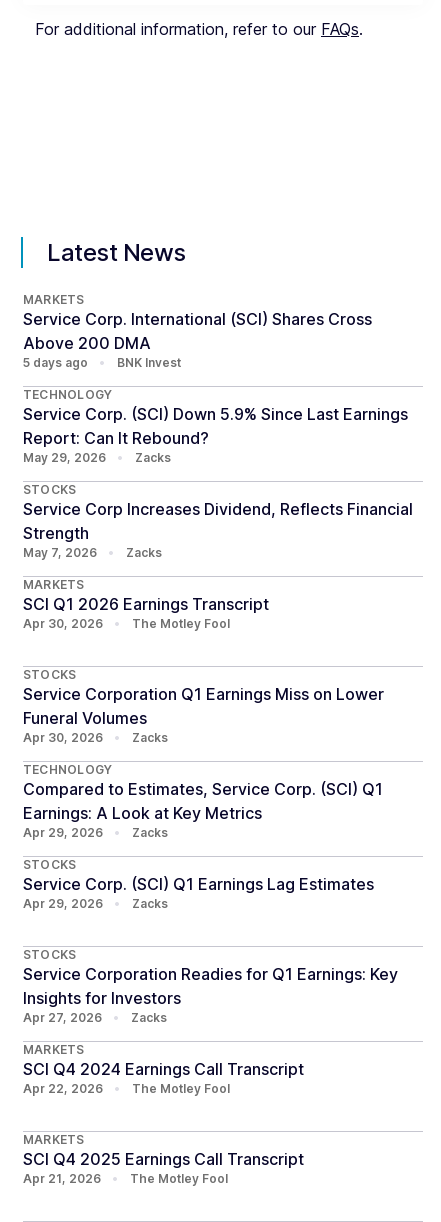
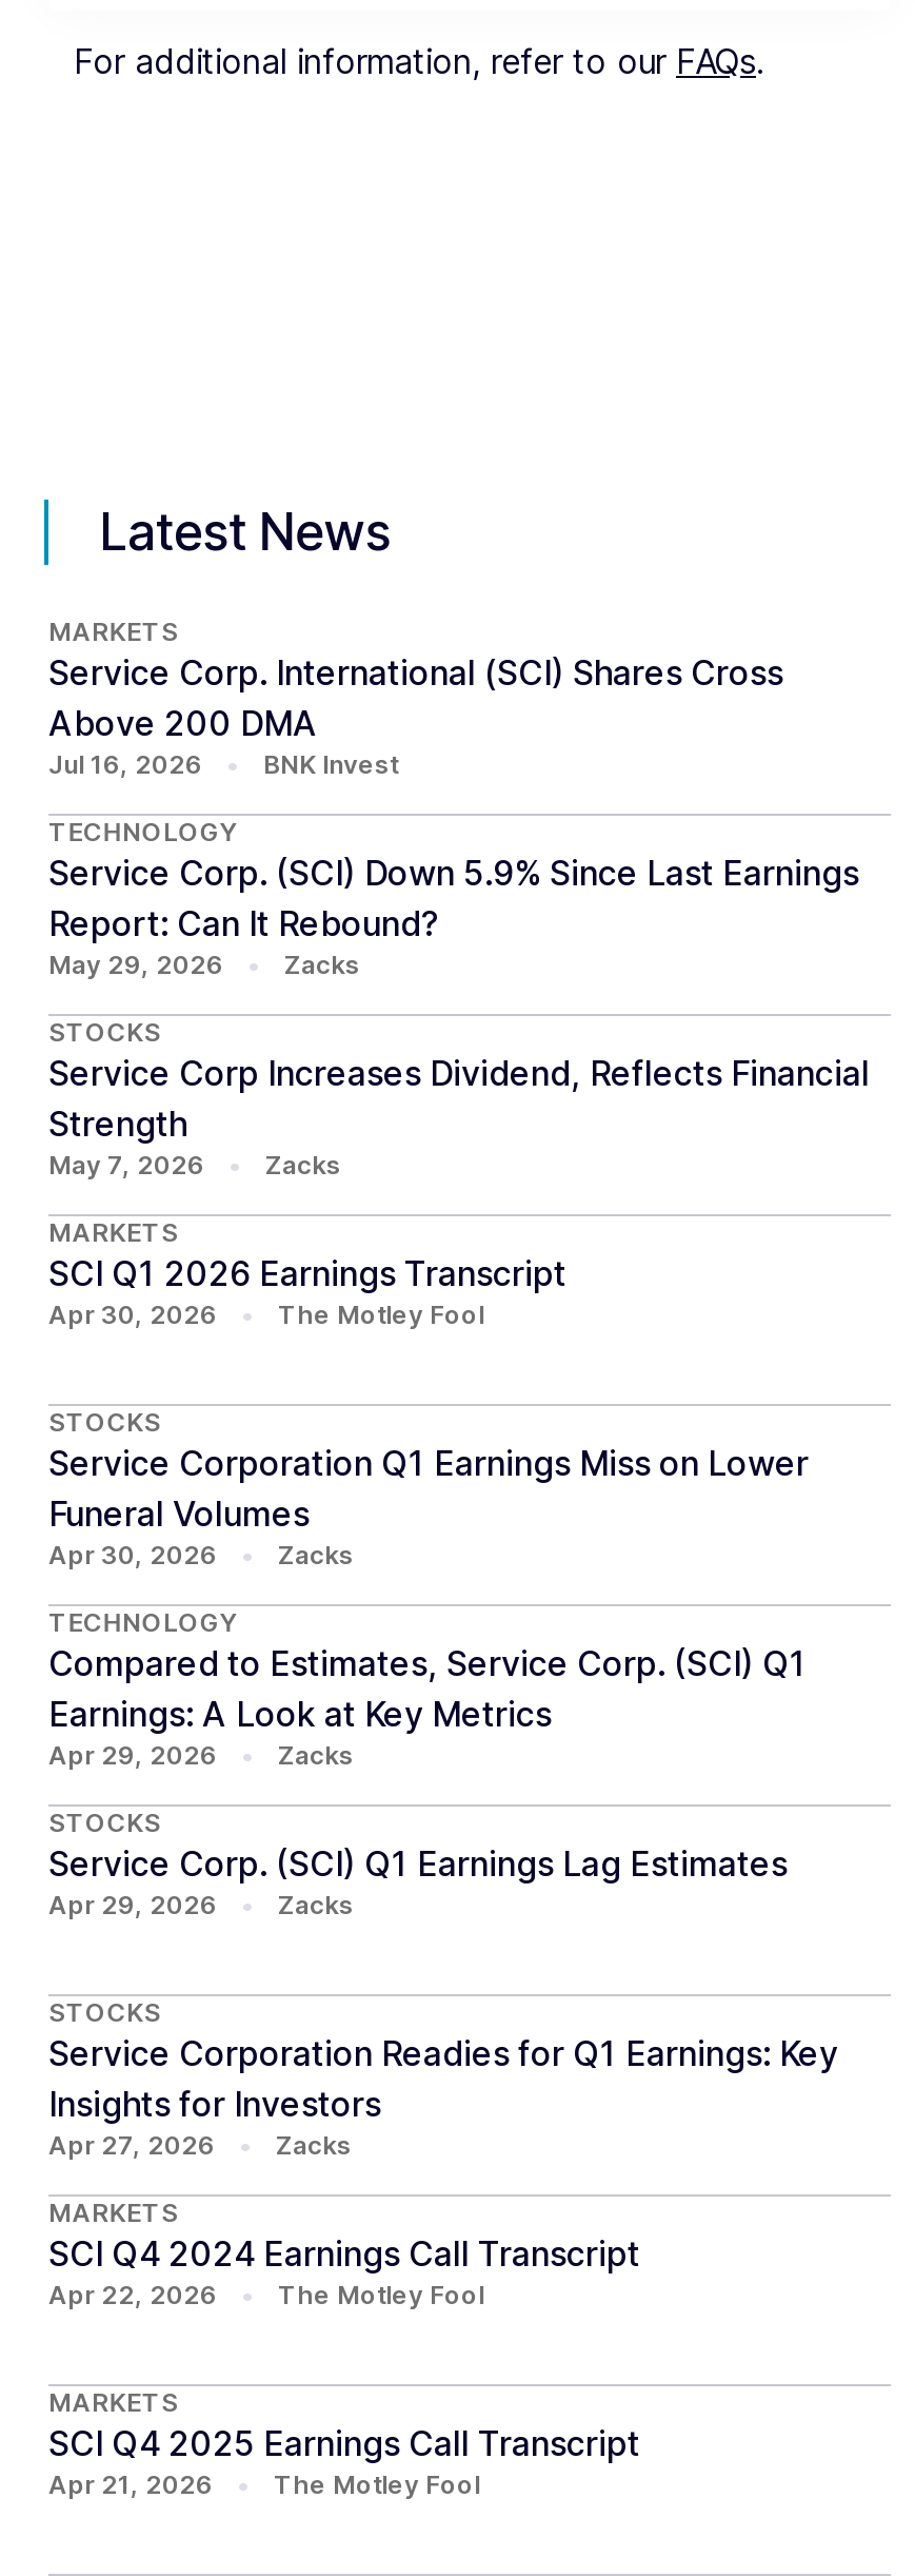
- 5 days ago
+ Jul 16, 2026
